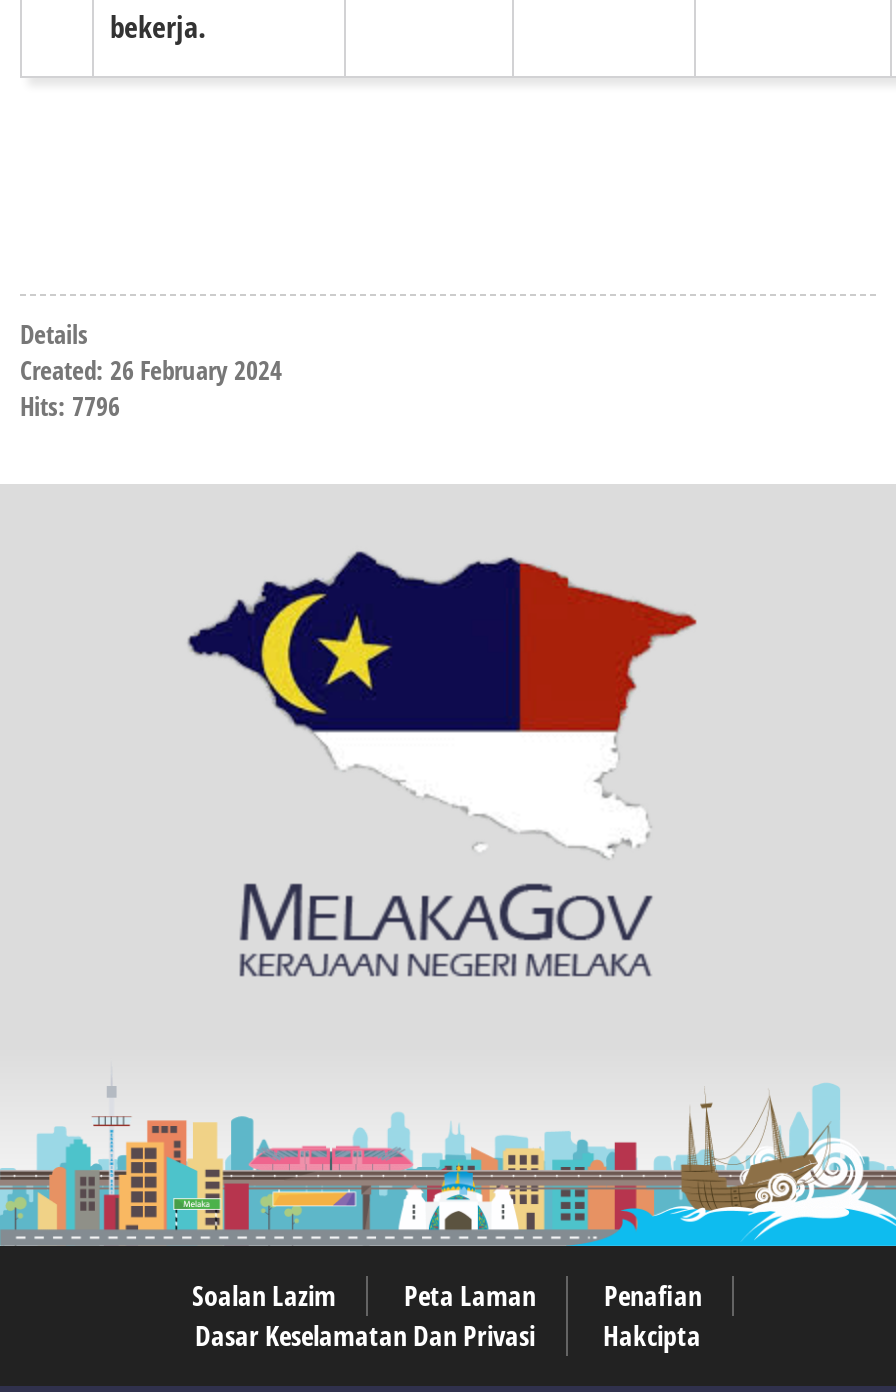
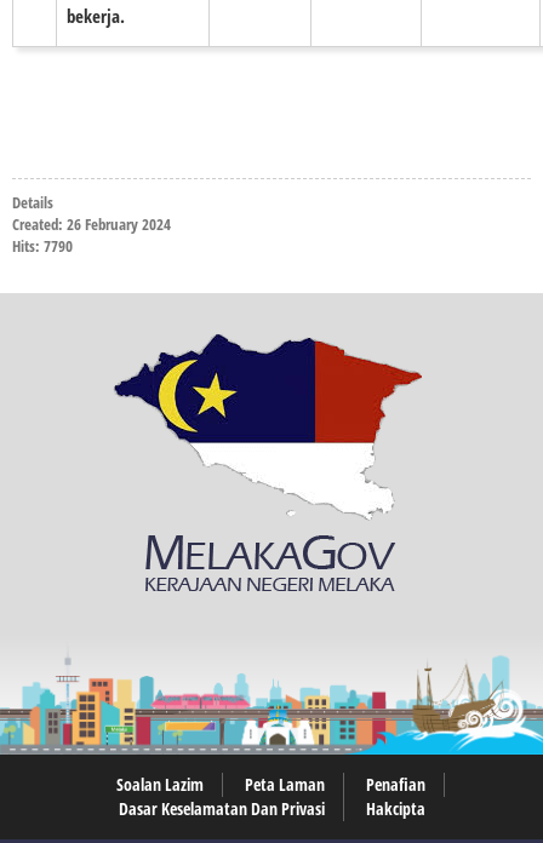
- Hits: 7796
+ Hits: 7790
